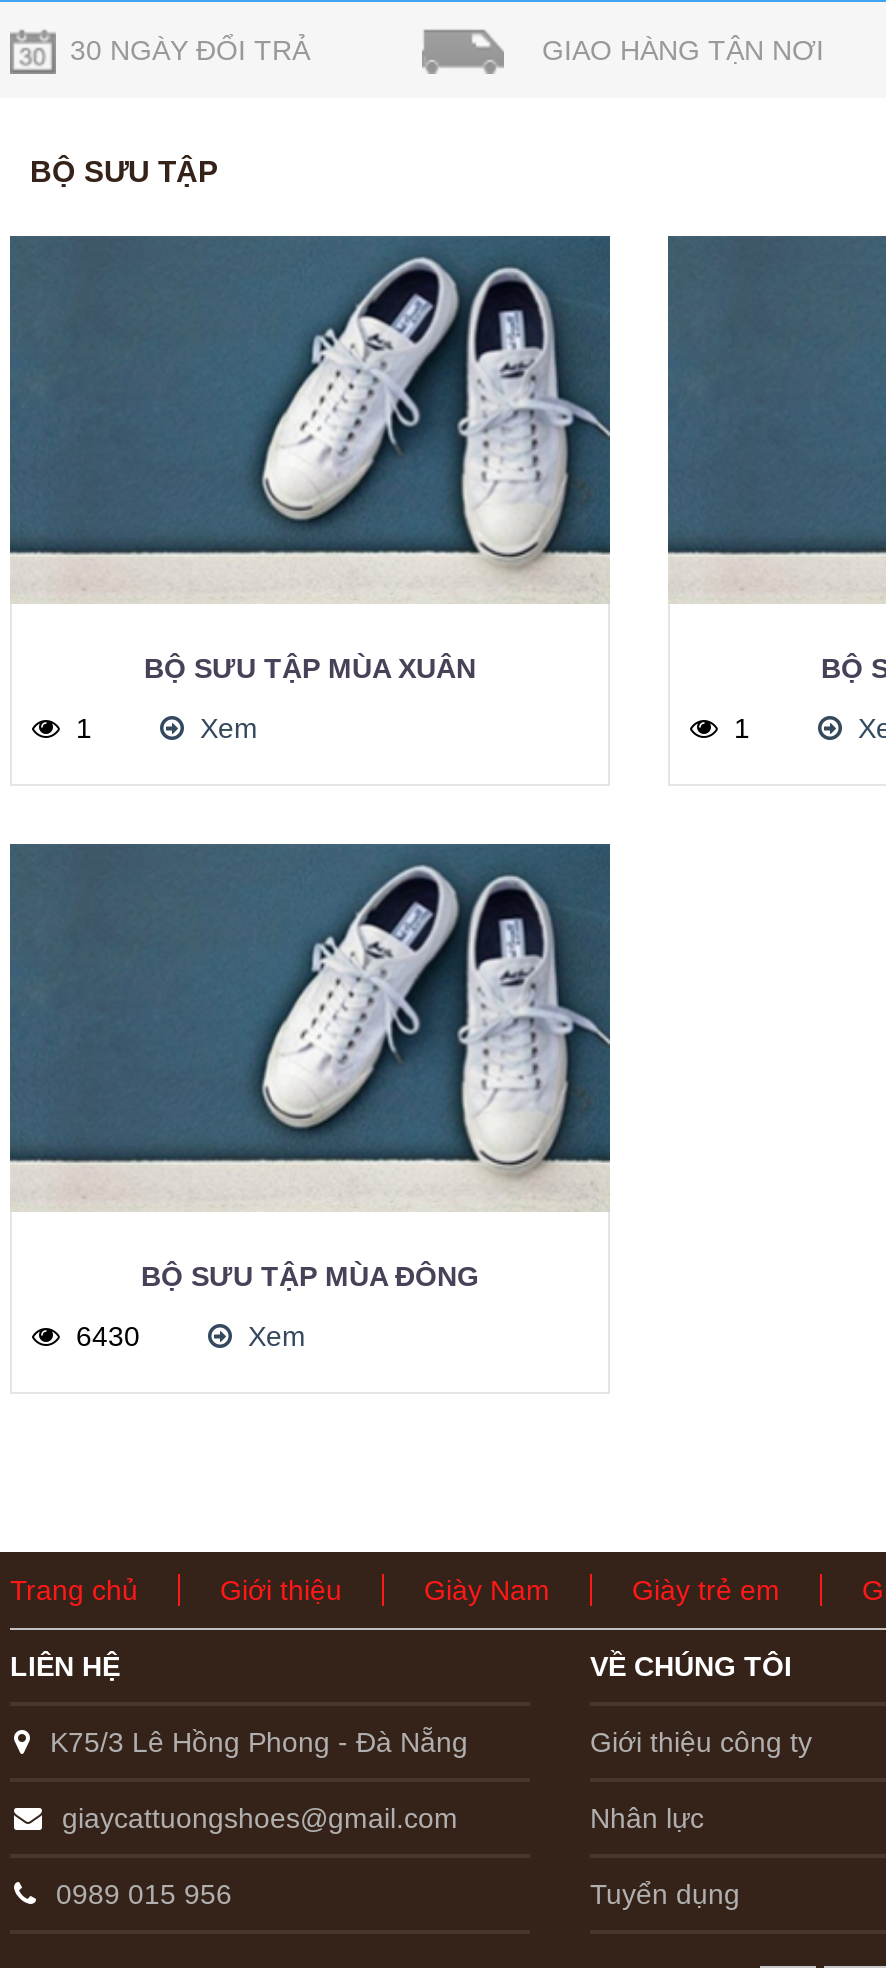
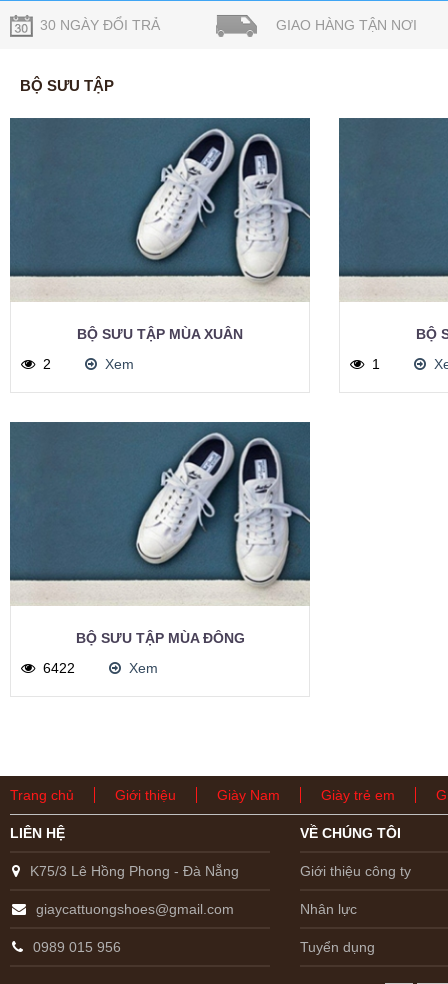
- 1
+ 2

- 6430
+ 6422
